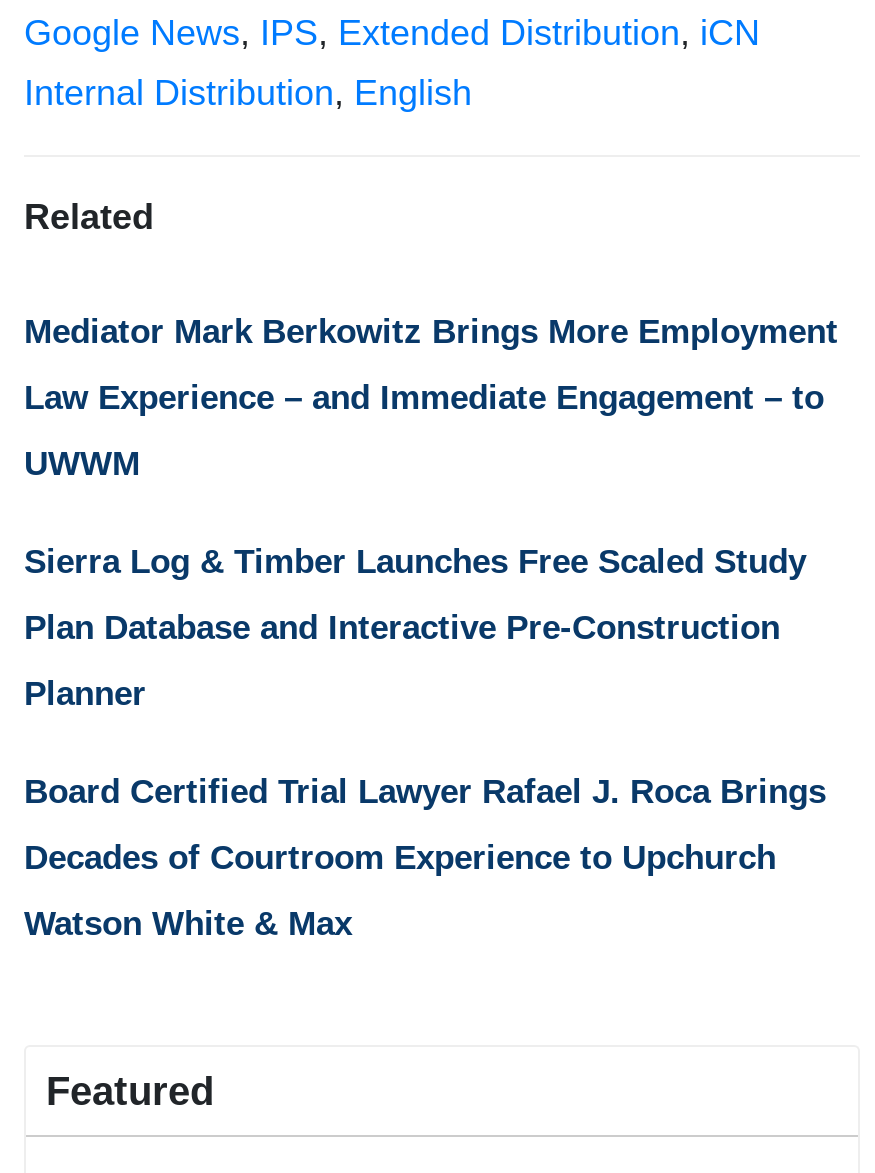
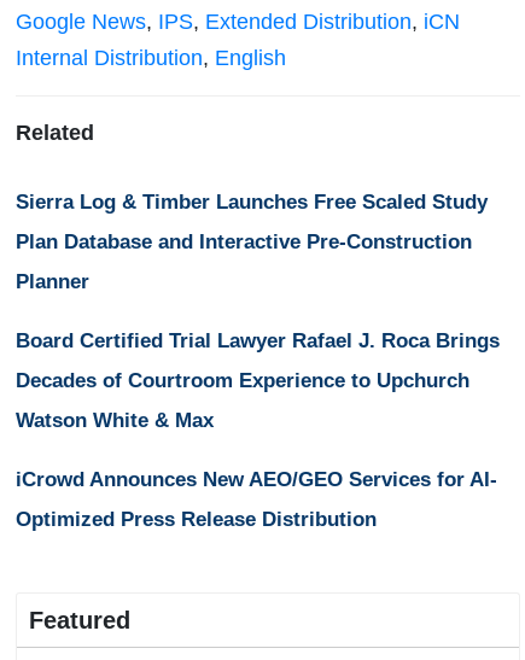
- Mediator Mark Berkowitz Brings More Employment
- Law Experience – and Immediate Engagement – to
- UWWM

moved up: Sierra Log & Timber Launches Free Scaled Study | Plan Database and Interactive Pre-Construction | Planner | Board Certified Trial Lawyer Rafael J. Roca Brings | Decades of Courtroom Experience to Upchurch | Watson White & Max

+ iCrowd Announces New AEO/GEO Services for AI-
+ Optimized Press Release Distribution
